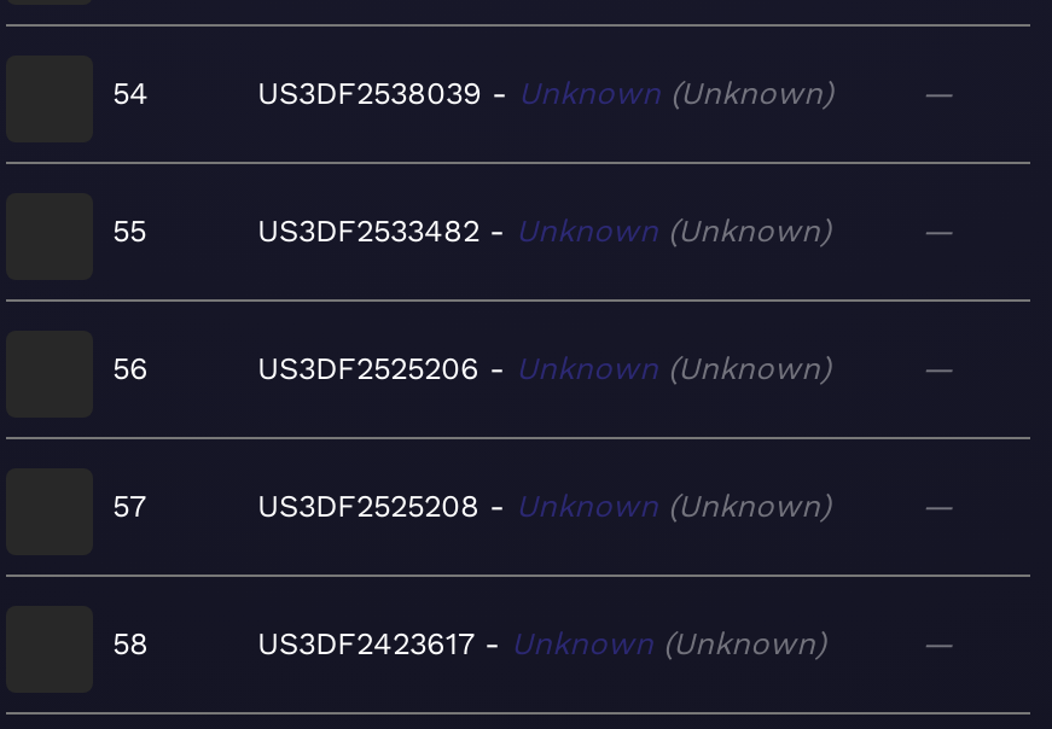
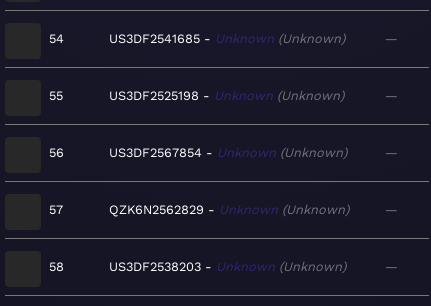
- US3DF2538039
+ US3DF2541685

- US3DF2533482
+ US3DF2525198

- US3DF2525206
+ US3DF2567854

- US3DF2525208
+ QZK6N2562829

- US3DF2423617
+ US3DF2538203
